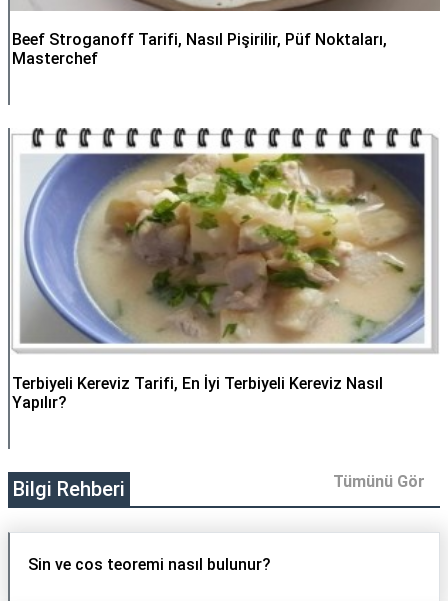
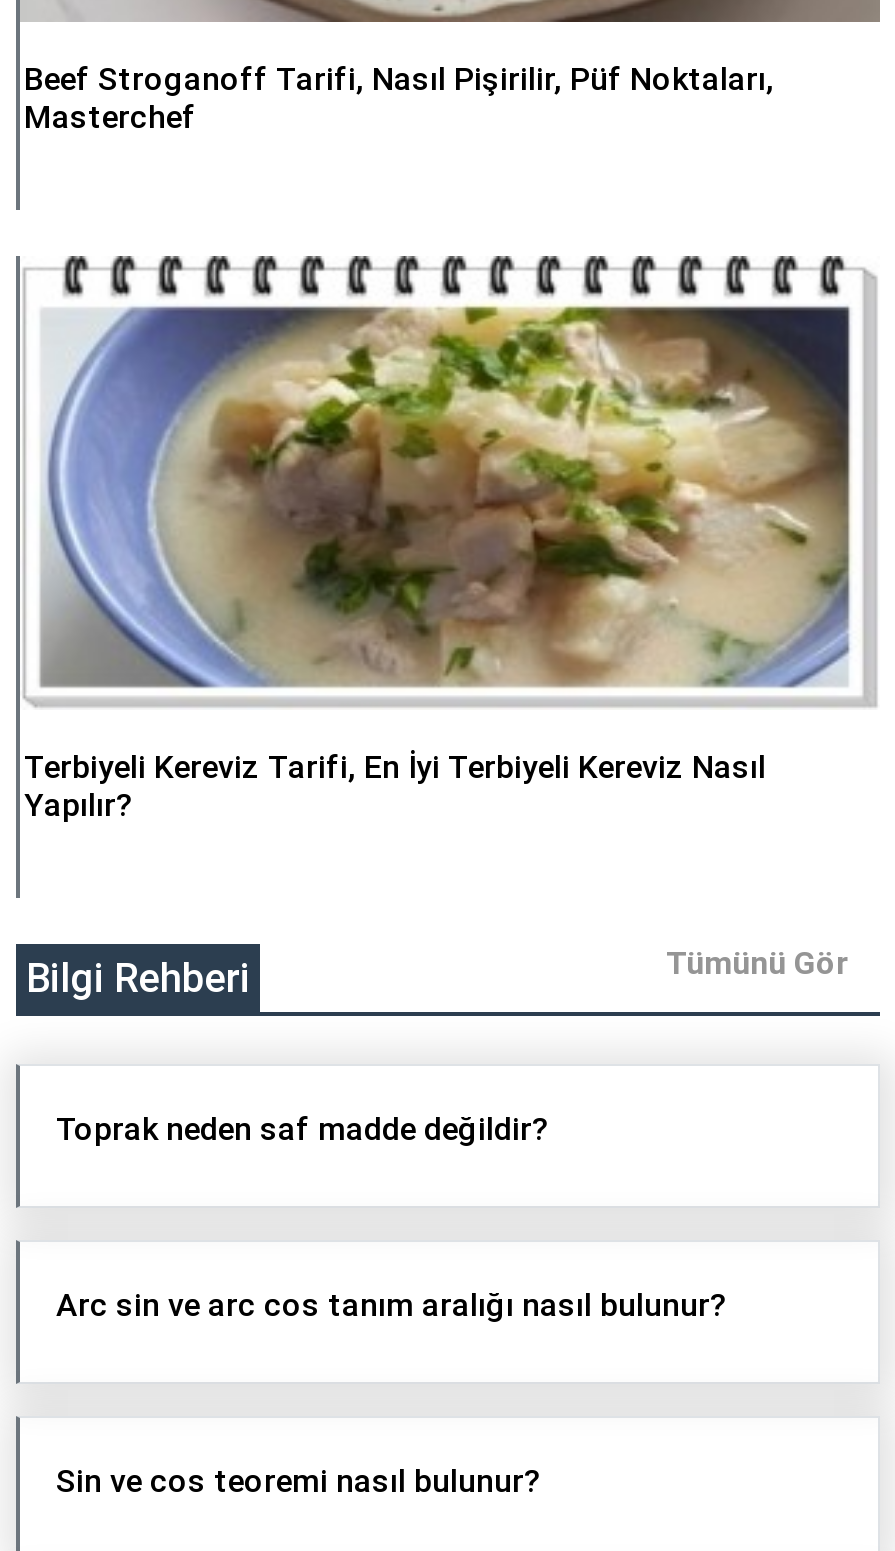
+ Toprak neden saf madde değildir?

+ Arc sin ve arc cos tanım aralığı nasıl bulunur?
